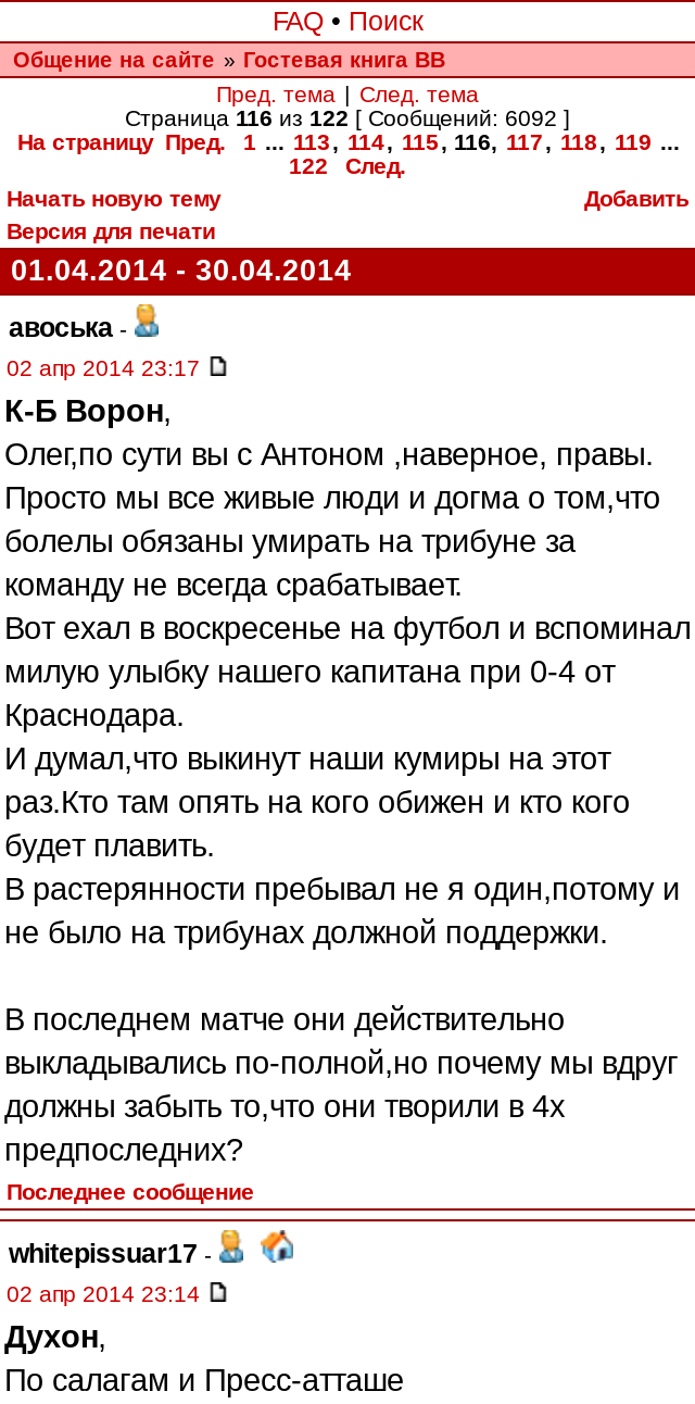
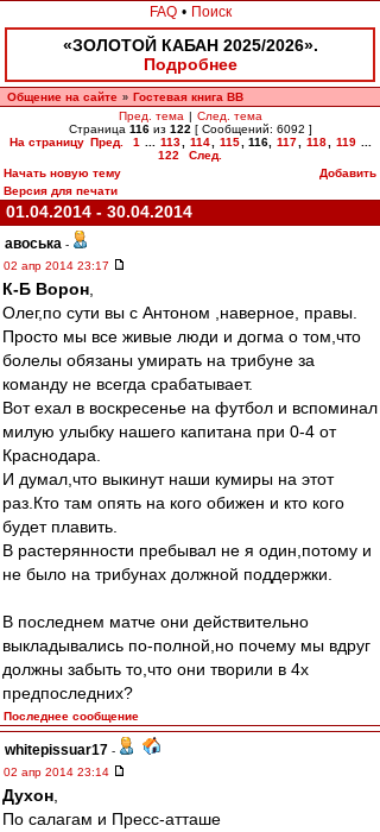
+ «ЗОЛОТОЙ КАБАН 2025/2026».
+ Подробнее
